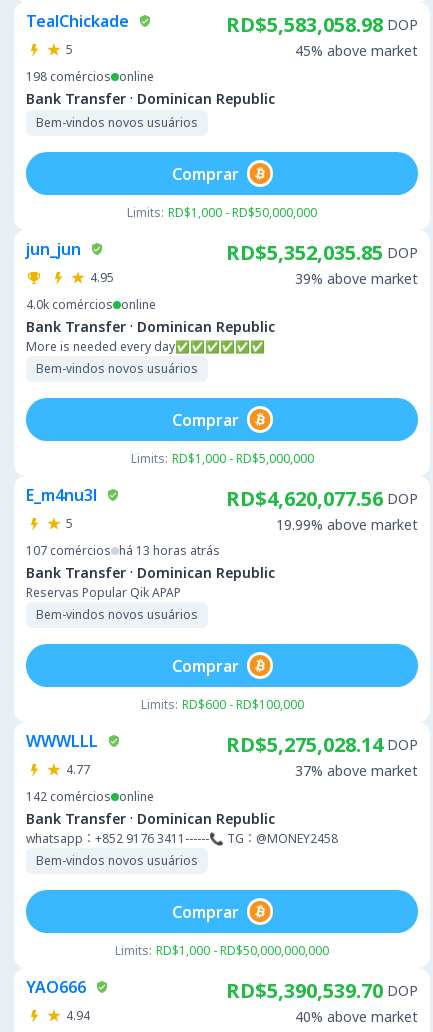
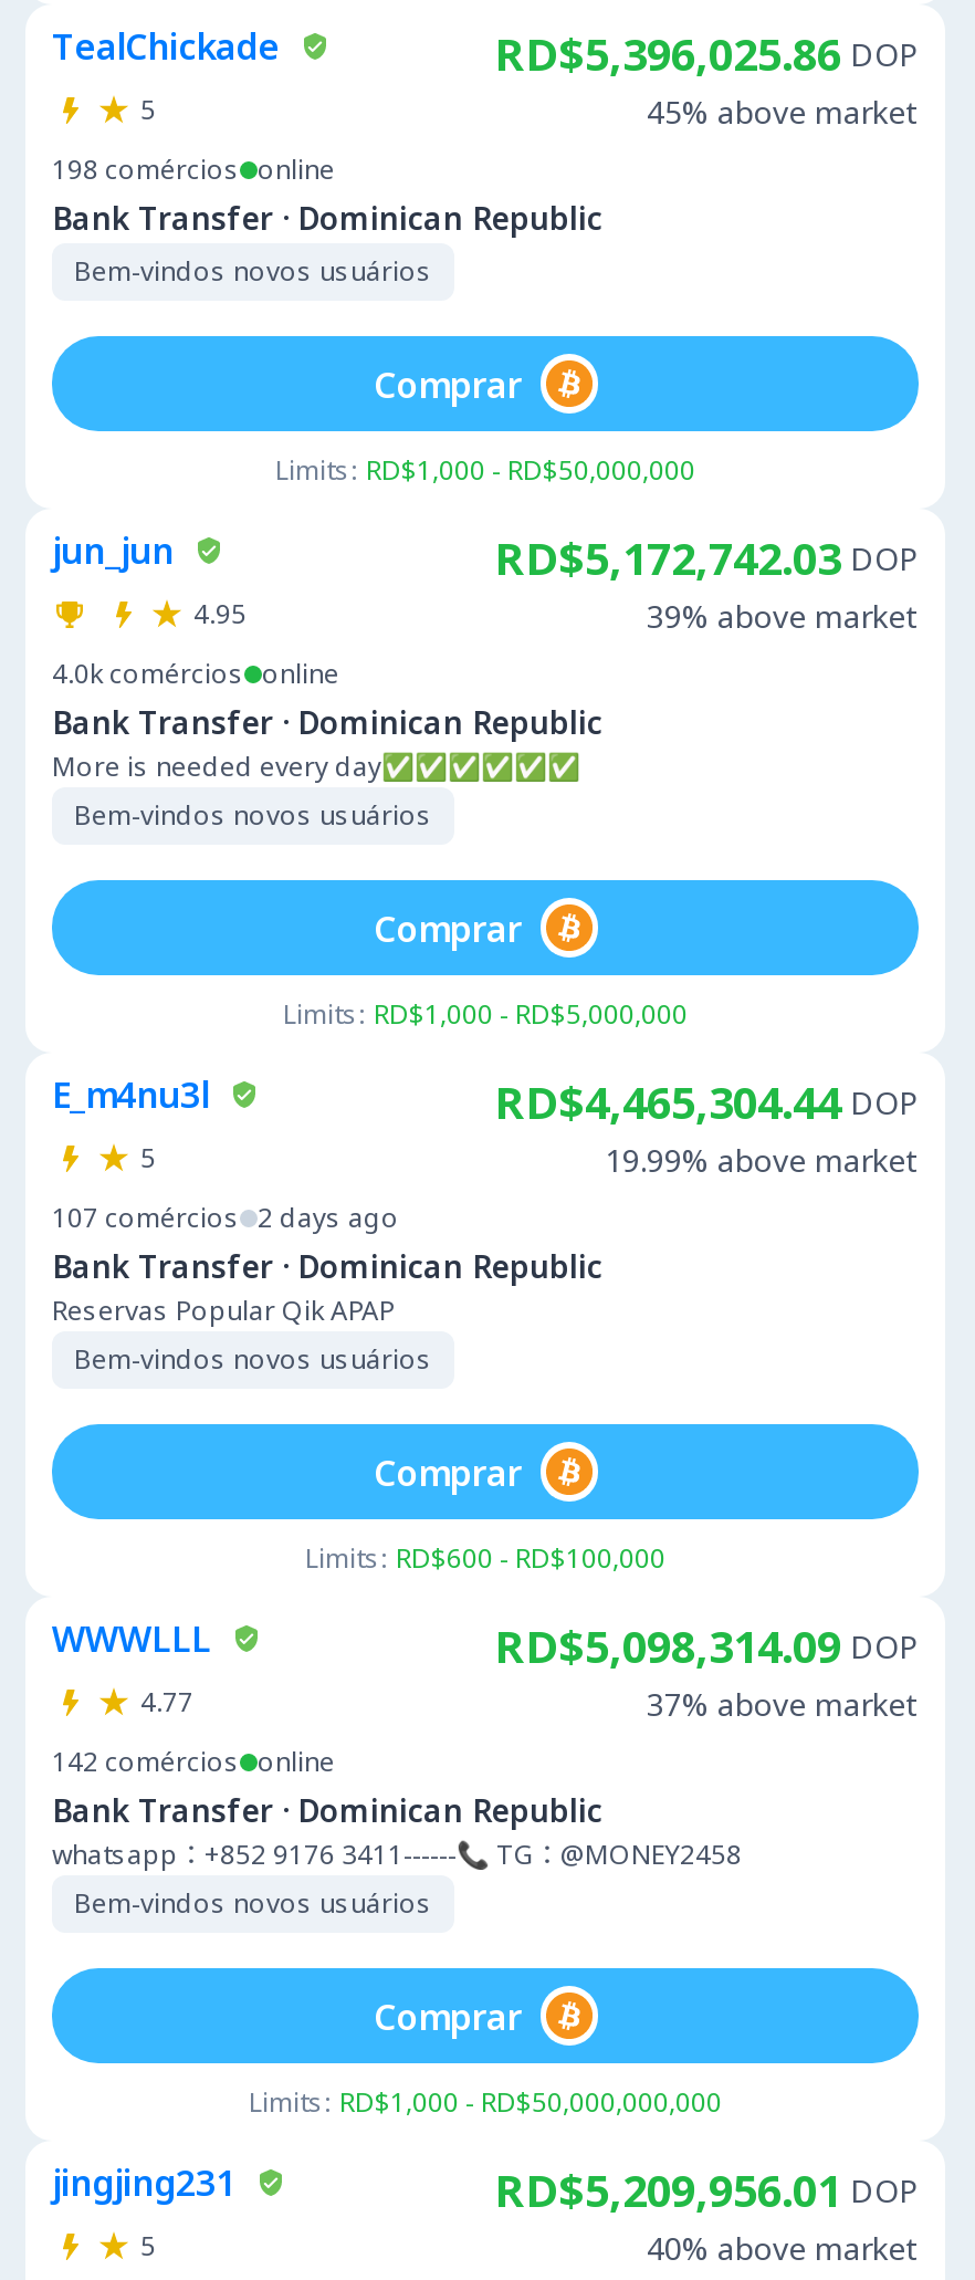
- RD$5,583,058.98 DOP
+ RD$5,396,025.86 DOP

- RD$5,352,035.85 DOP
+ RD$5,172,742.03 DOP

- RD$4,620,077.56 DOP
+ RD$4,465,304.44 DOP

- 107 comércios há 13 horas atrás
+ 107 comércios 2 days ago

- RD$5,275,028.14 DOP
+ RD$5,098,314.09 DOP

- YAO666
- 4.94
+ jingjing231
+ 5

- RD$5,390,539.70 DOP
+ RD$5,209,956.01 DOP
